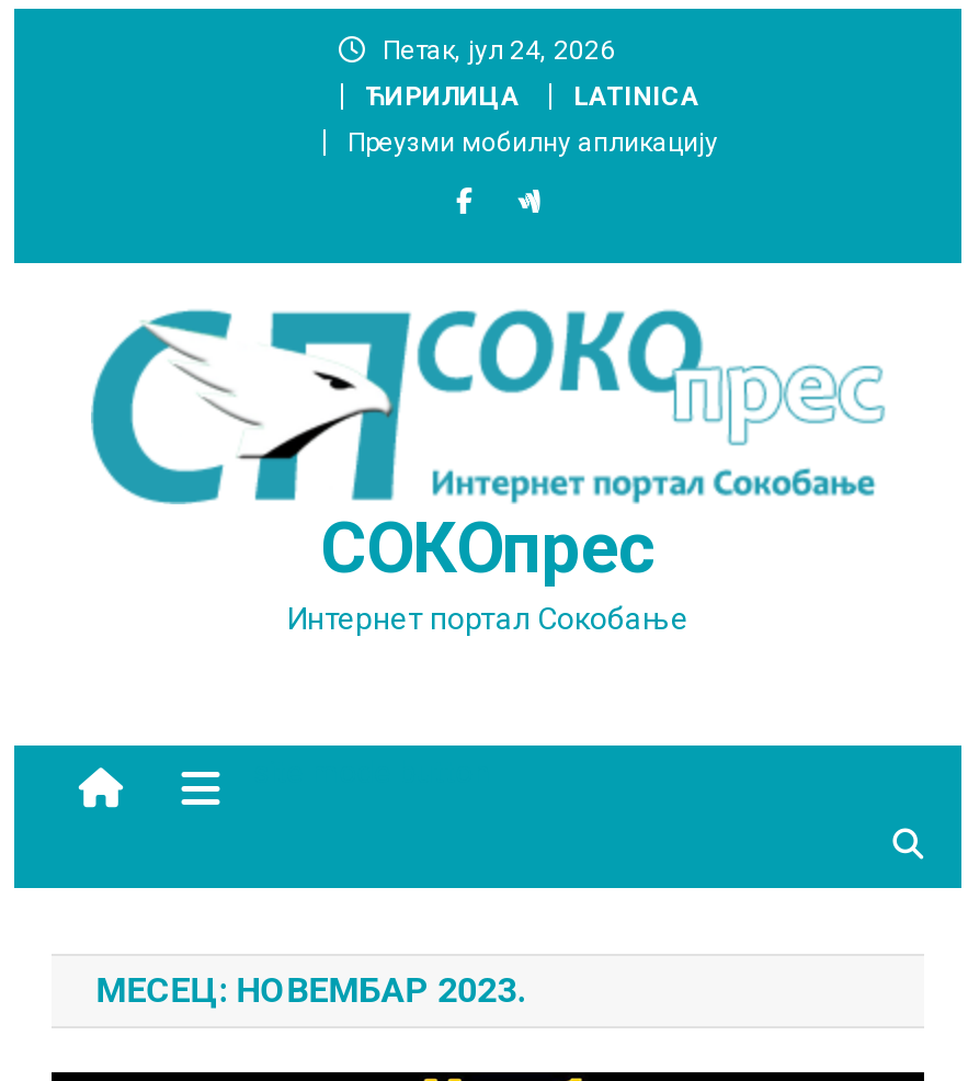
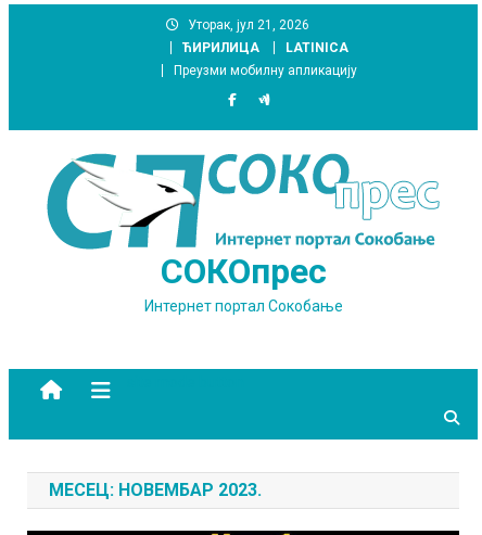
- Петак, јул 24, 2026
+ Уторак, јул 21, 2026
